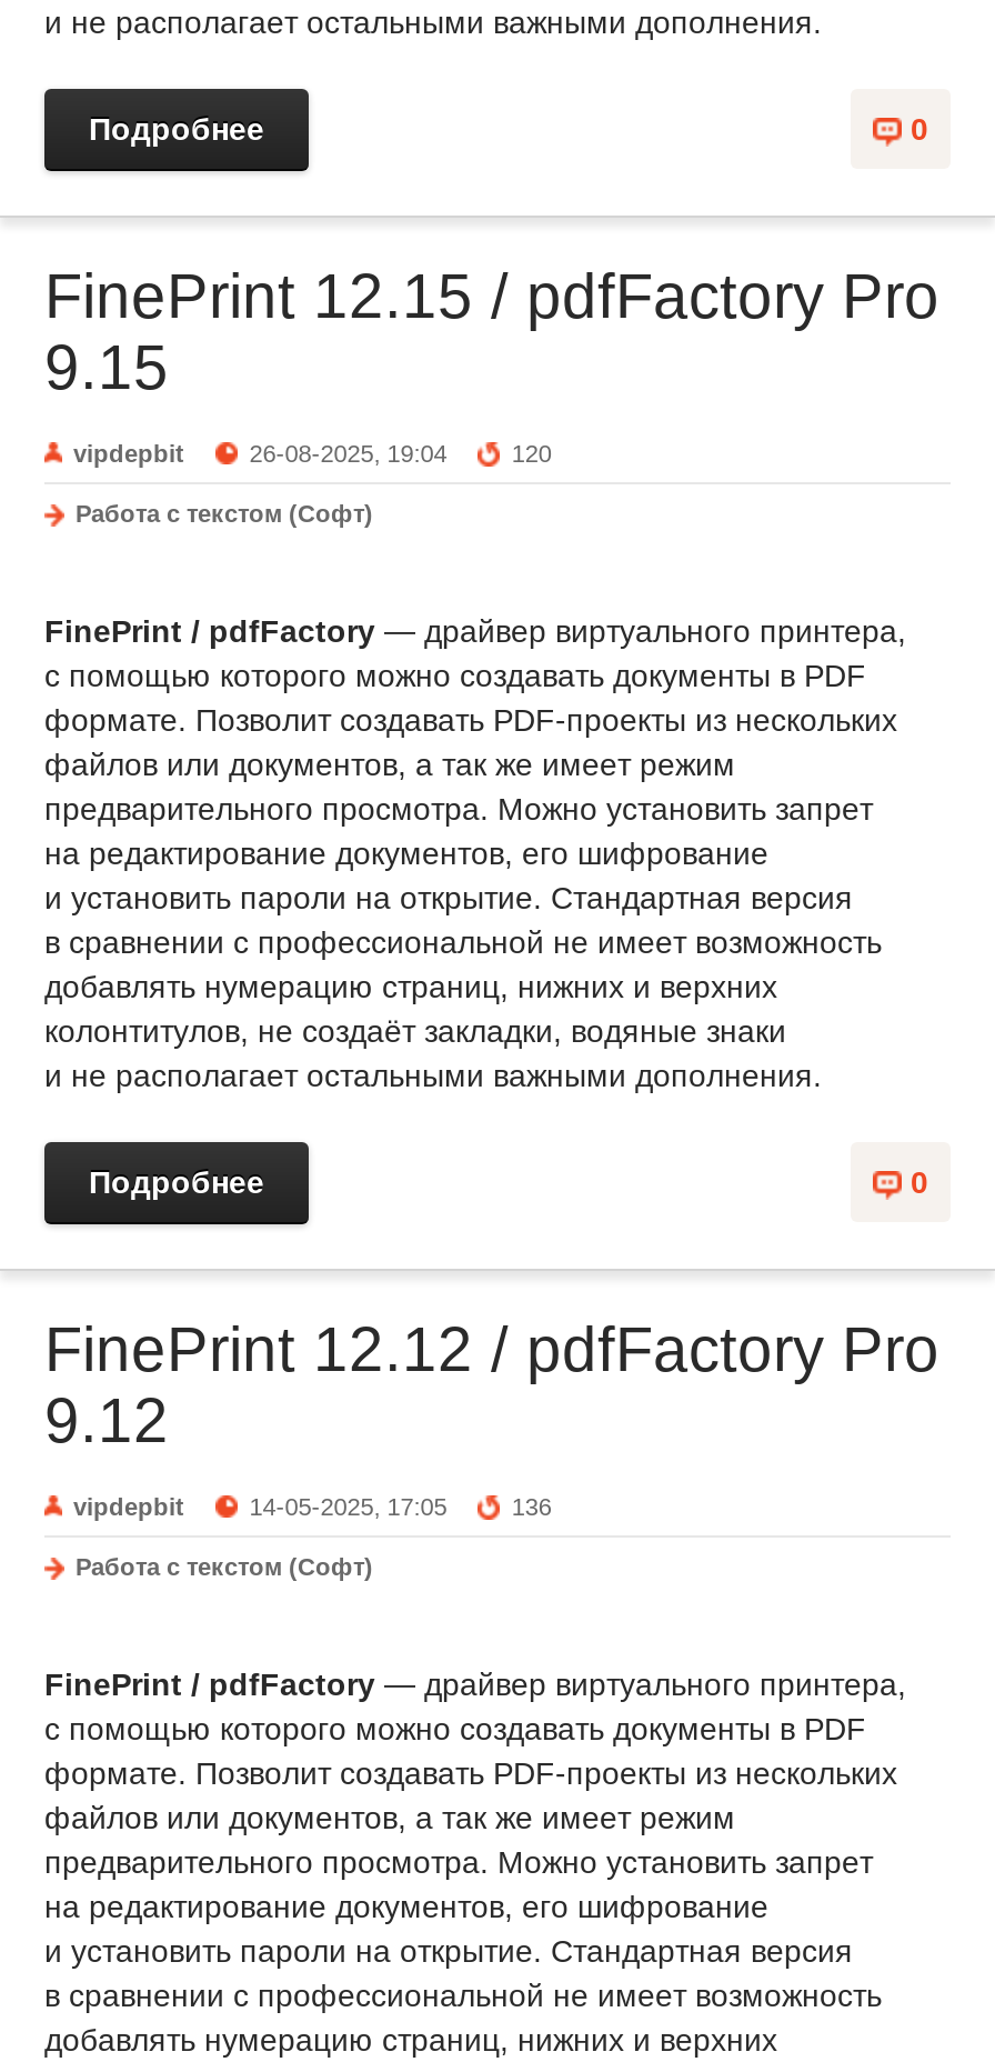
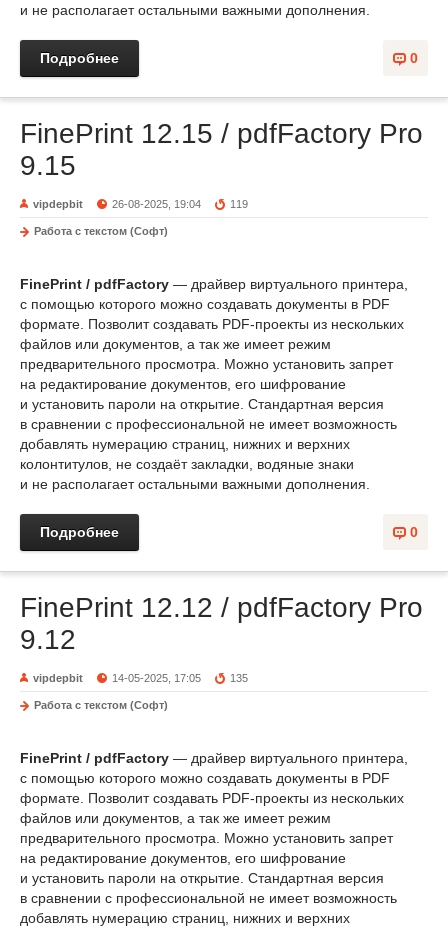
- 120
+ 119

- 136
+ 135
